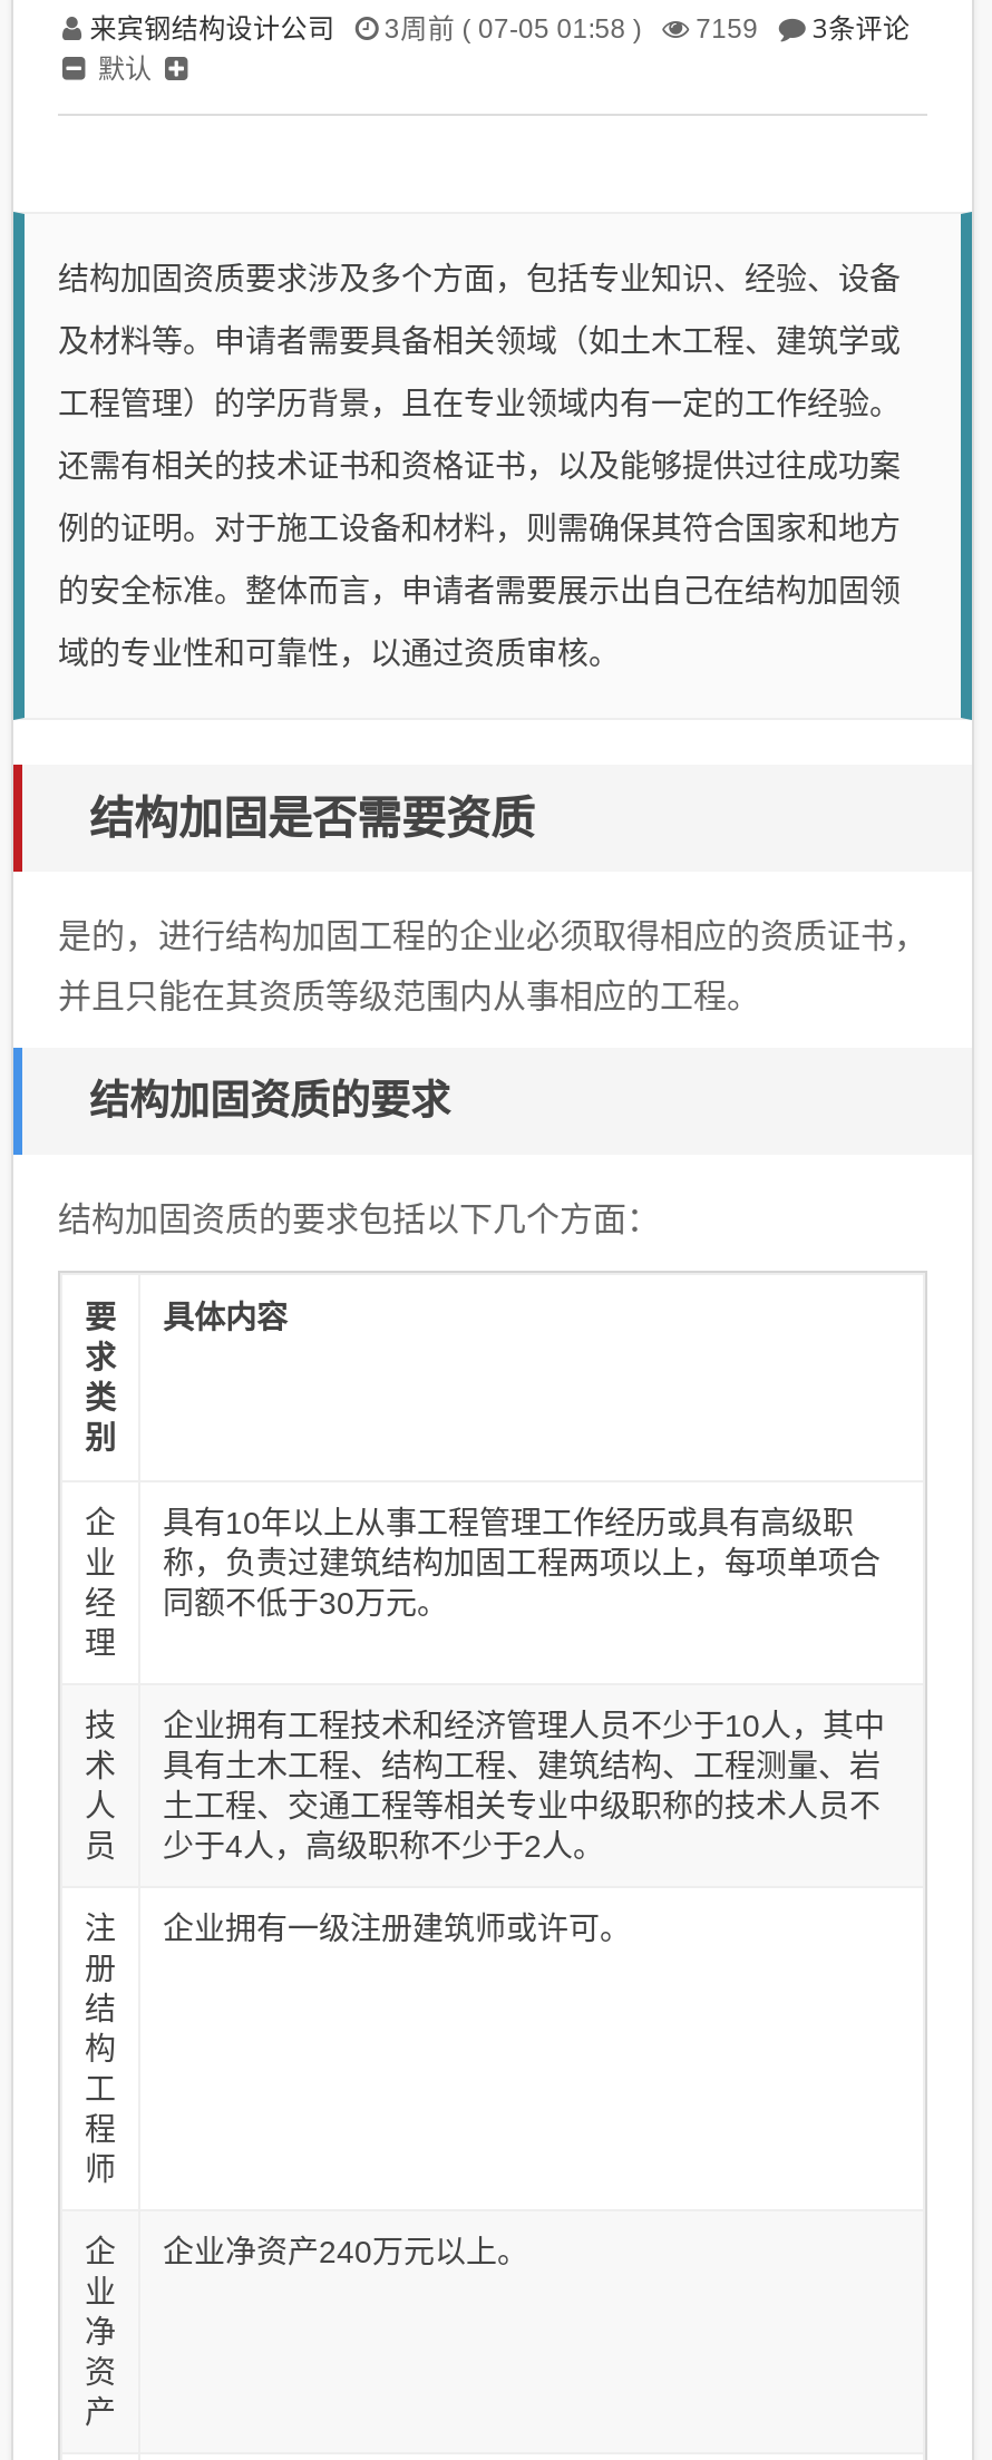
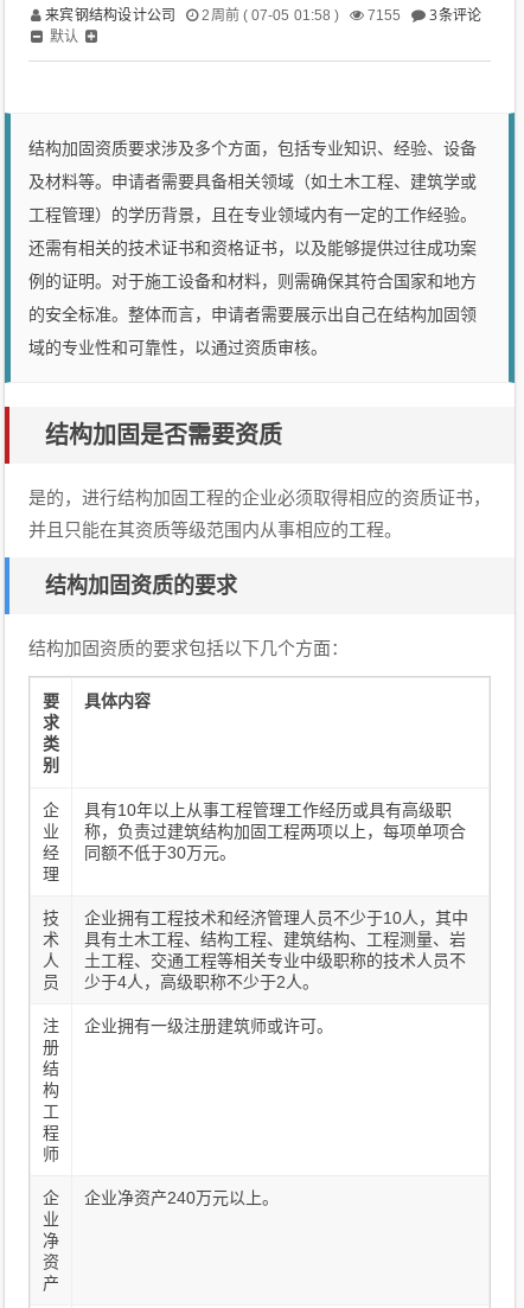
- 3周前 ( 07-05 01:58 )
+ 2周前 ( 07-05 01:58 )

- 7159
+ 7155
